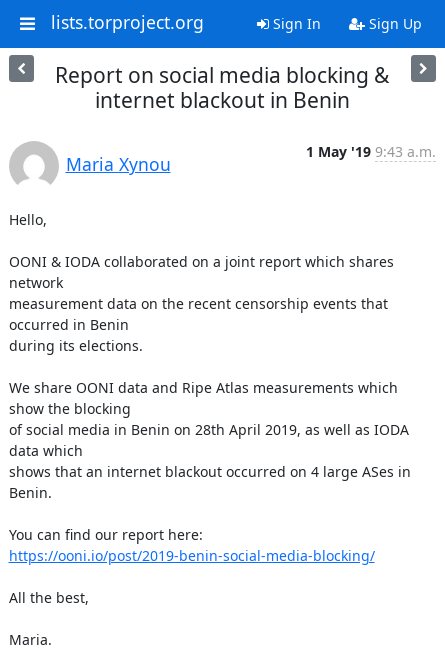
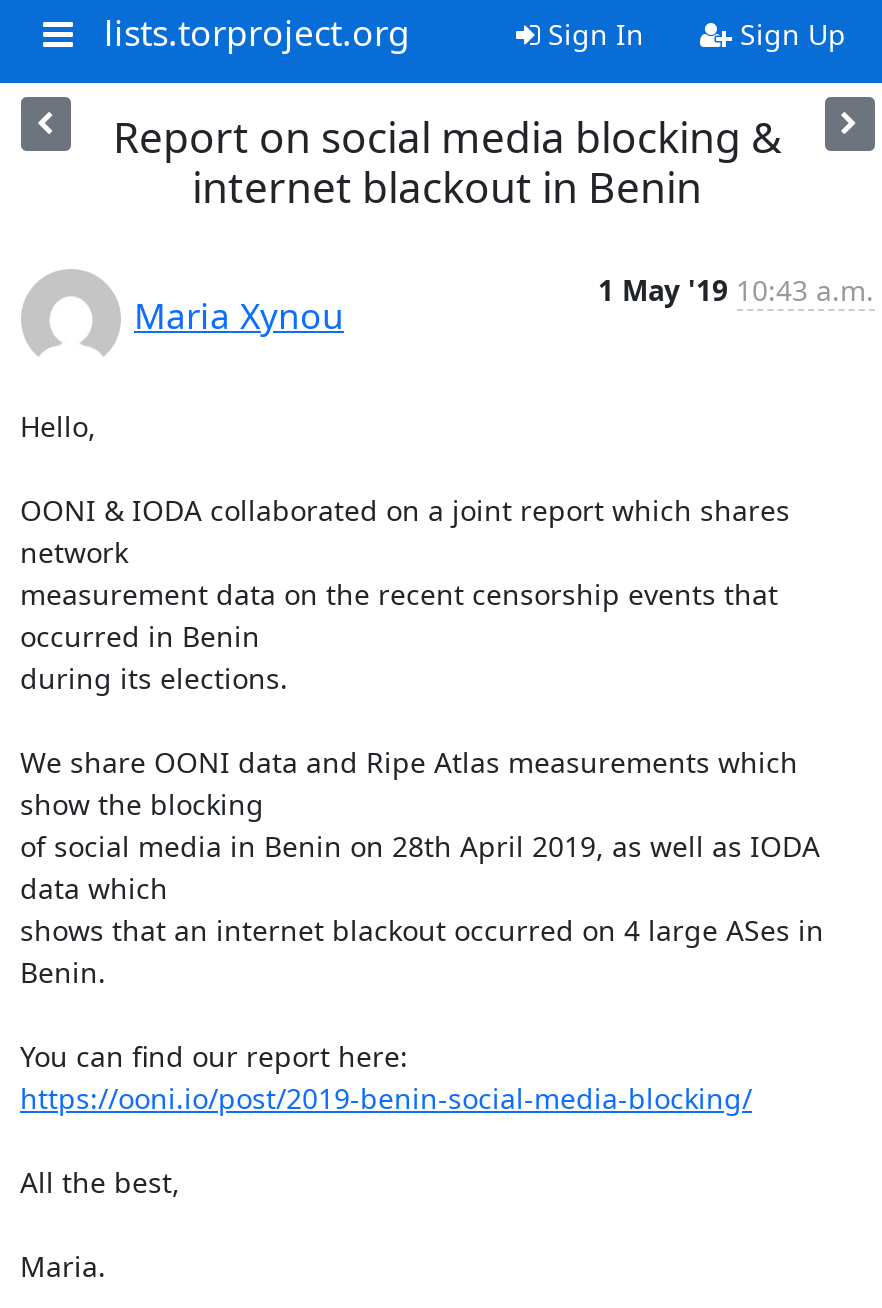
- 1 May '19 9:43 a.m.
+ 1 May '19 10:43 a.m.
